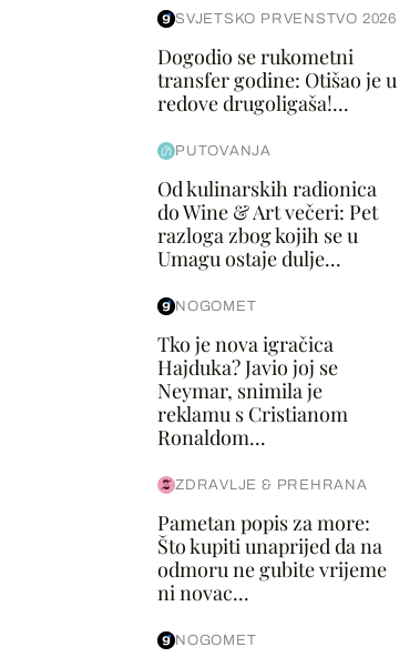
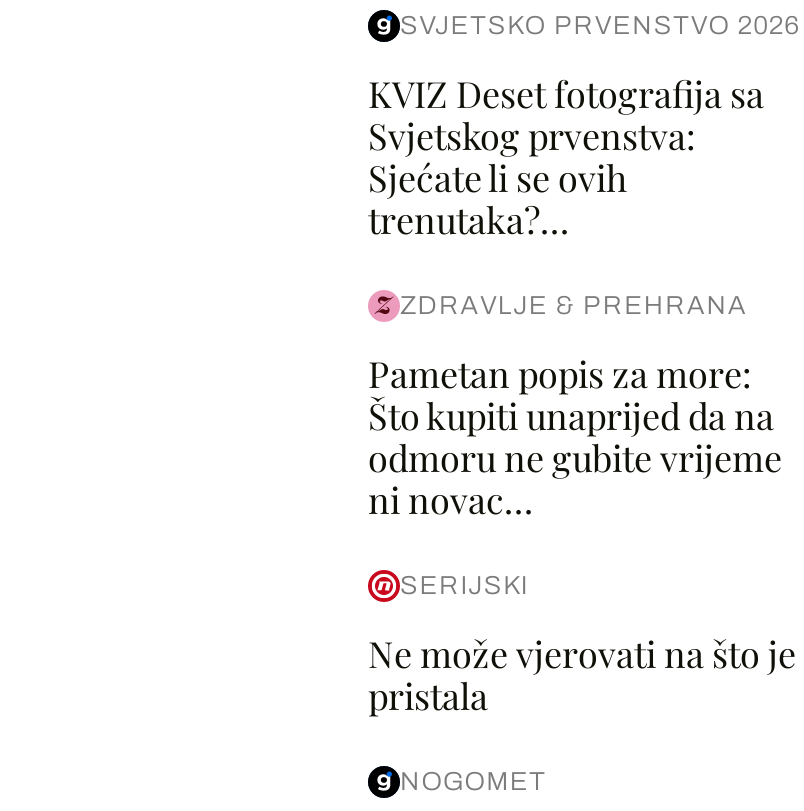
- Dogodio se rukometni
- transfer godine: Otišao je u
- redove drugoligaša!...
- PUTOVANJA
- Od kulinarskih radionica
- do Wine & Art večeri: Pet
- razloga zbog kojih se u
- Umagu ostaje dulje...
- NOGOMET
- Tko je nova igračica
- Hajduka? Javio joj se
- Neymar, snimila je
- reklamu s Cristianom
- Ronaldom...
+ KVIZ Deset fotografija sa
+ Svjetskog prvenstva:
+ Sjećate li se ovih
+ trenutaka?...

moved up: ZDRAVLJE & PREHRANA | Pametan popis za more: | Što kupiti unaprijed da na | odmoru ne gubite vrijeme | ni novac...

+ SERIJSKI
+ Ne može vjerovati na što je
+ pristala
